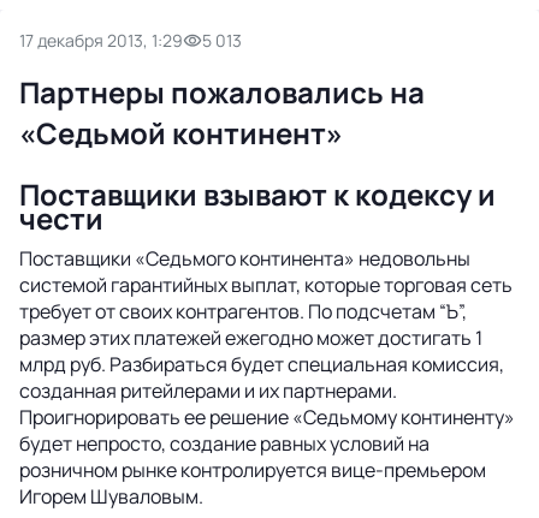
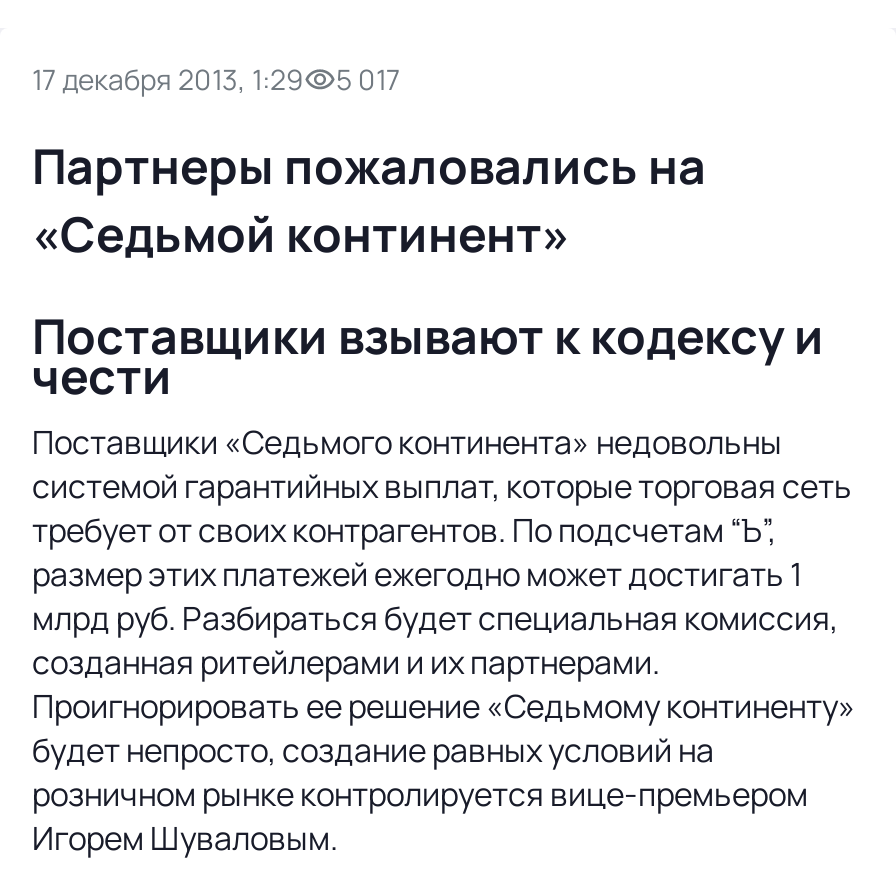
- 17 декабря 2013, 1:29 5 013
+ 17 декабря 2013, 1:29 5 017
